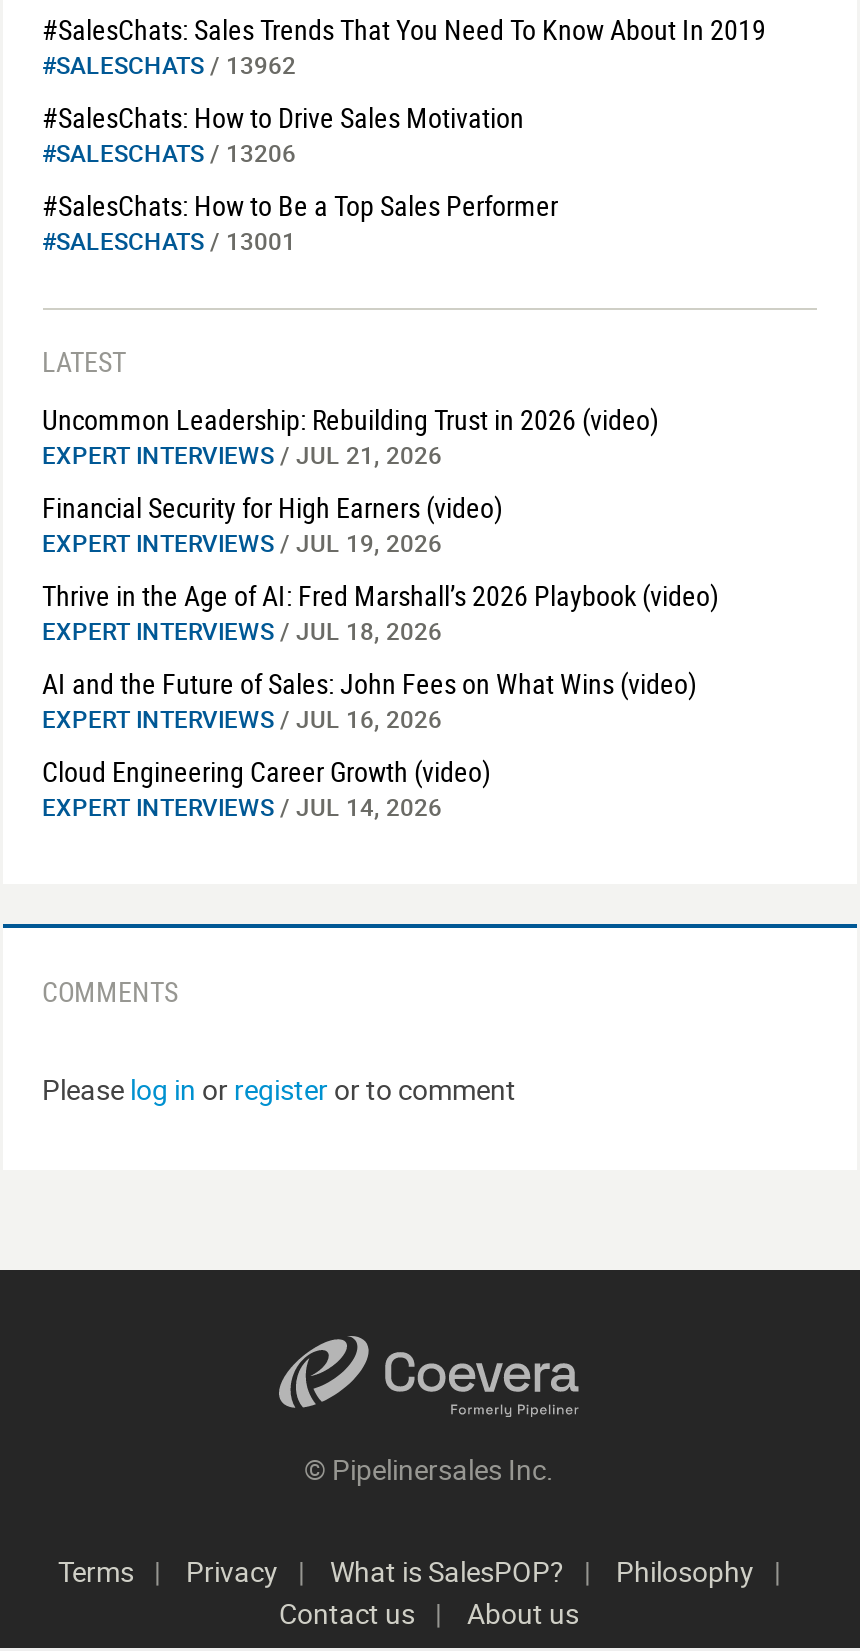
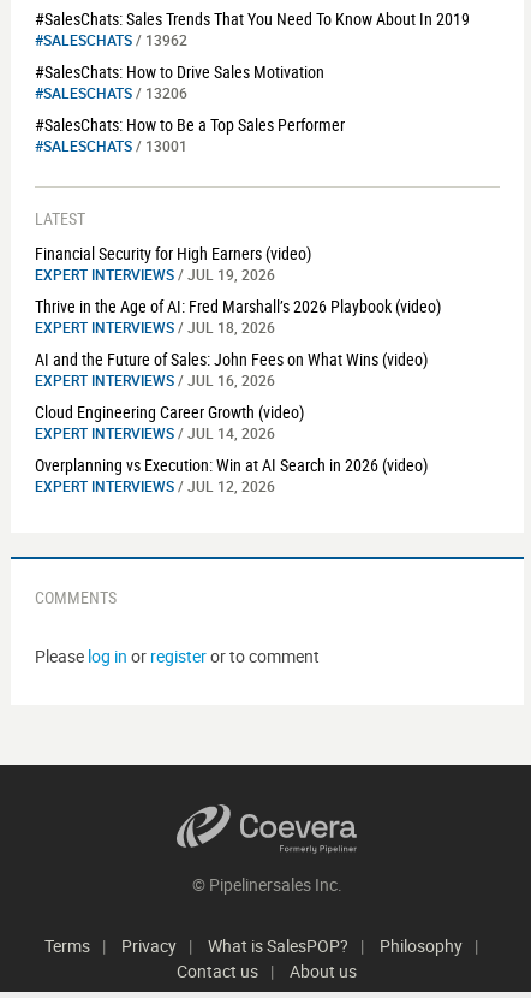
- Uncommon Leadership: Rebuilding Trust in 2026 (video)
- EXPERT INTERVIEWS / JUL 21, 2026

moved up: Financial Security for High Earners (video) | EXPERT INTERVIEWS / JUL 19, 2026 | Thrive in the Age of AI: Fred Marshall’s 2026 Playbook (video) | EXPERT INTERVIEWS / JUL 18, 2026 | AI and the Future of Sales: John Fees on What Wins (video) | EXPERT INTERVIEWS / JUL 16, 2026 | Cloud Engineering Career Growth (video) | EXPERT INTERVIEWS / JUL 14, 2026

+ Overplanning vs Execution: Win at AI Search in 2026 (video)
+ EXPERT INTERVIEWS / JUL 12, 2026
